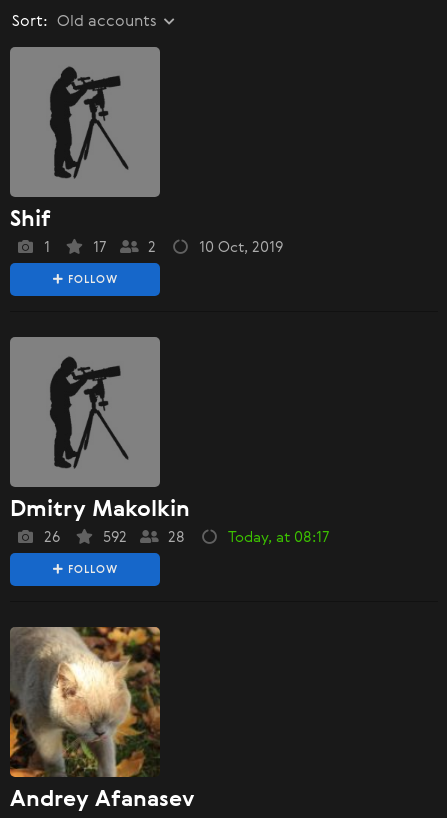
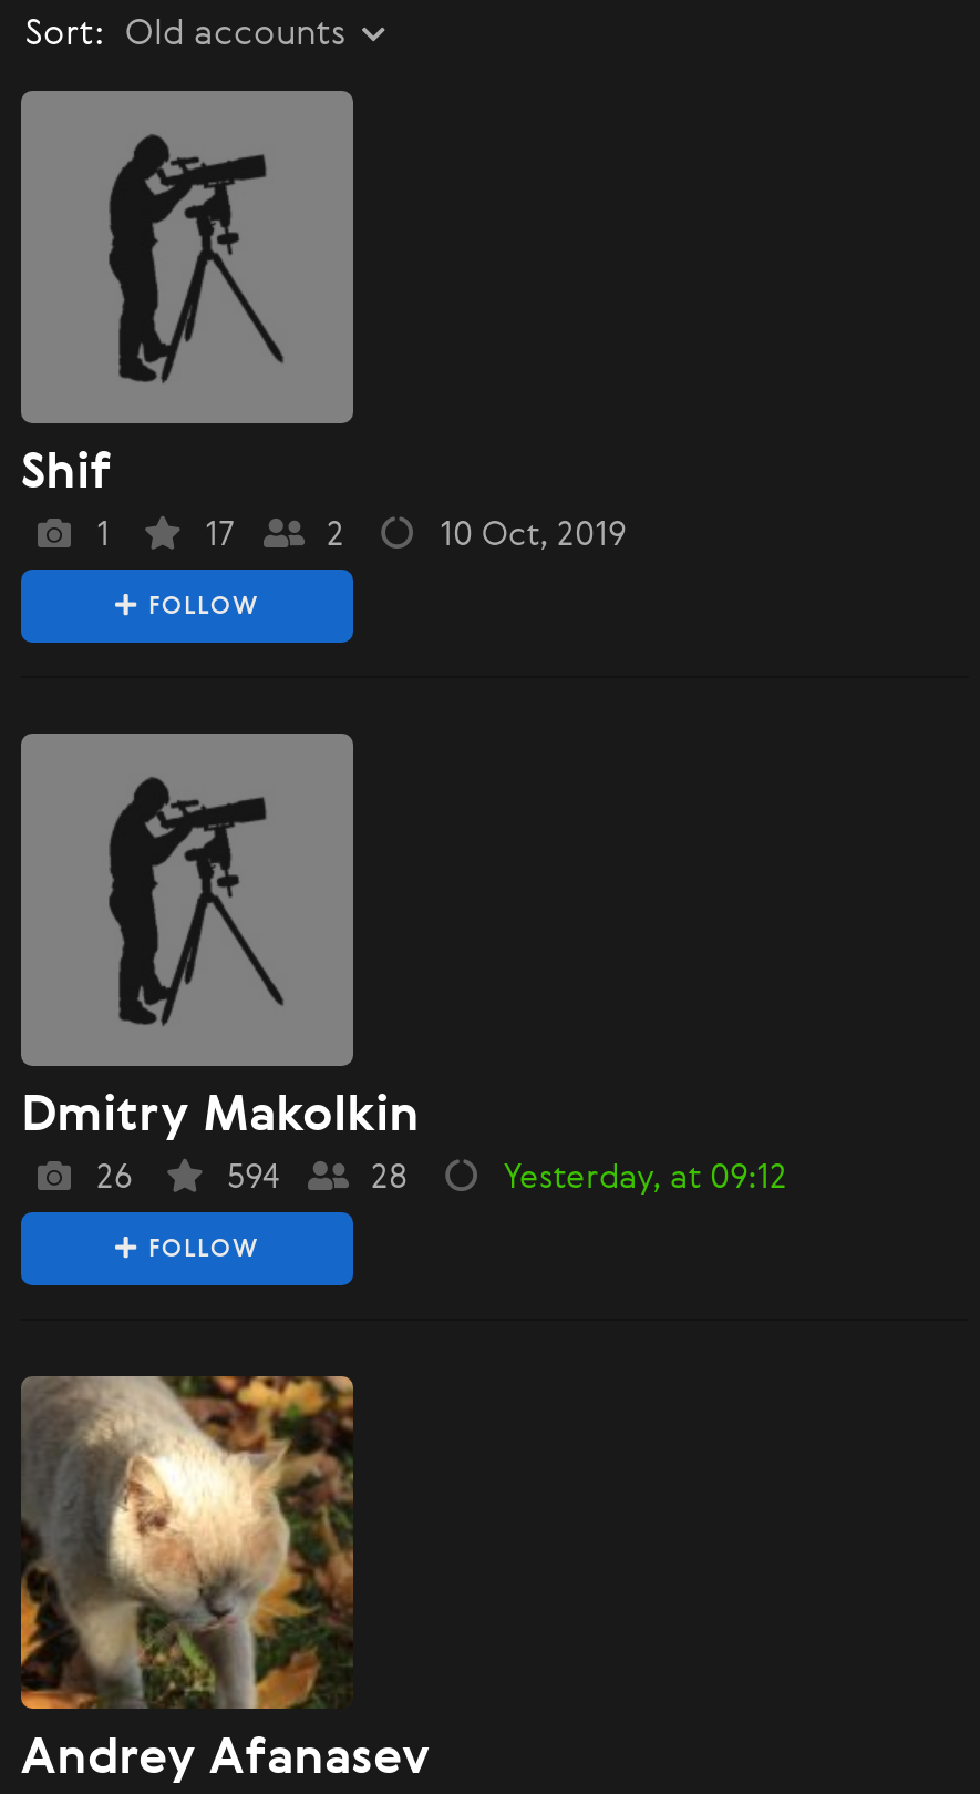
- 592 28
+ 594 28

- Today, at 08:17
+ Yesterday, at 09:12
